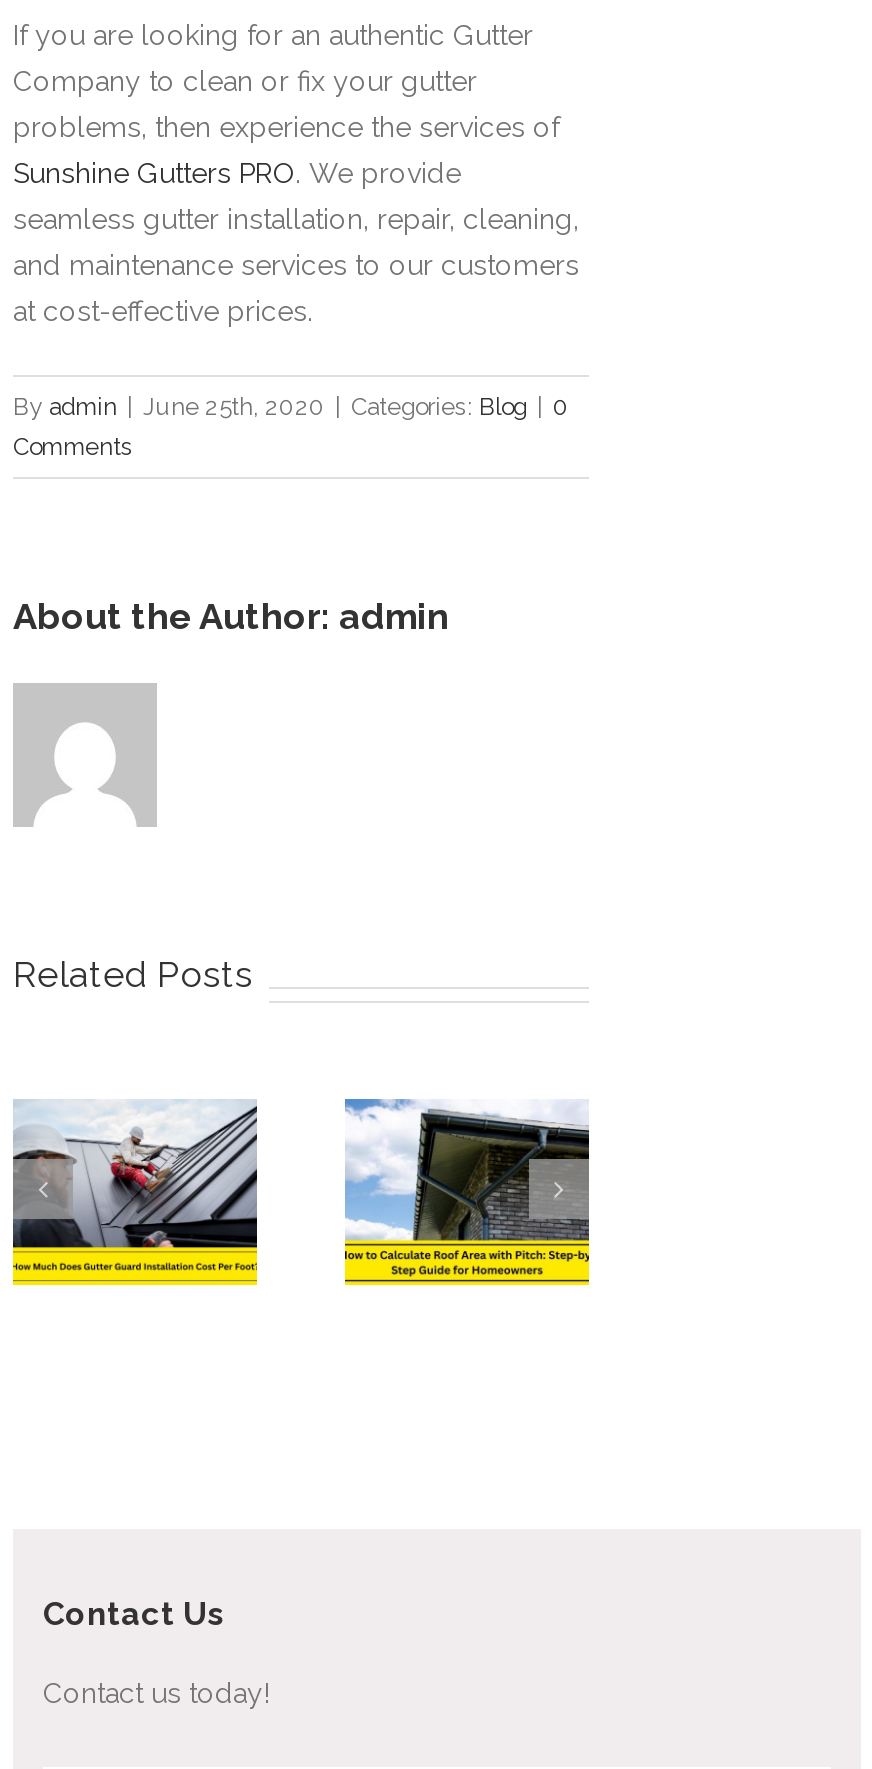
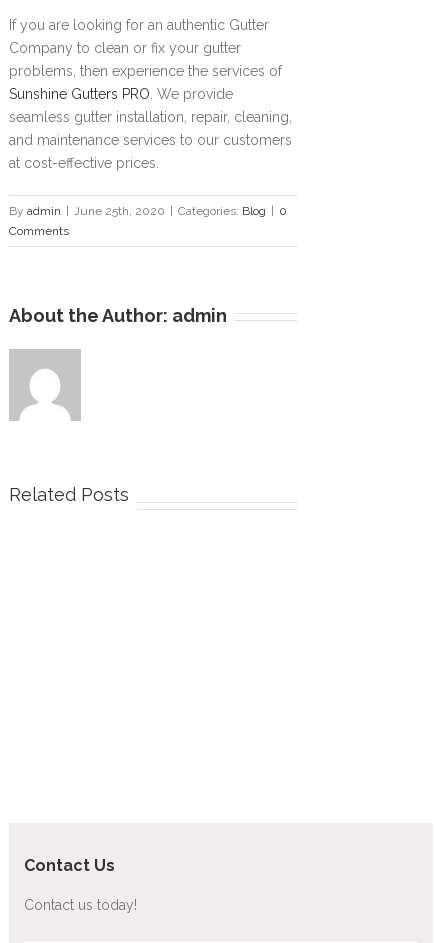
- [image]

- [image]
